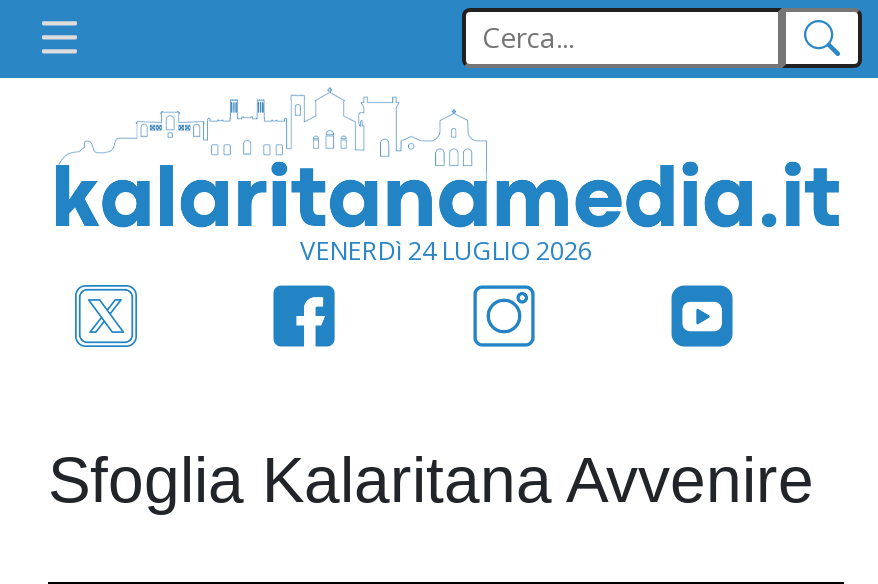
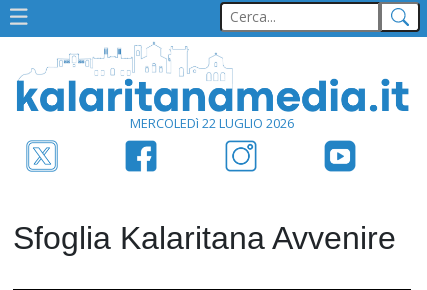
- VENERDì 24 LUGLIO 2026
+ MERCOLEDì 22 LUGLIO 2026
